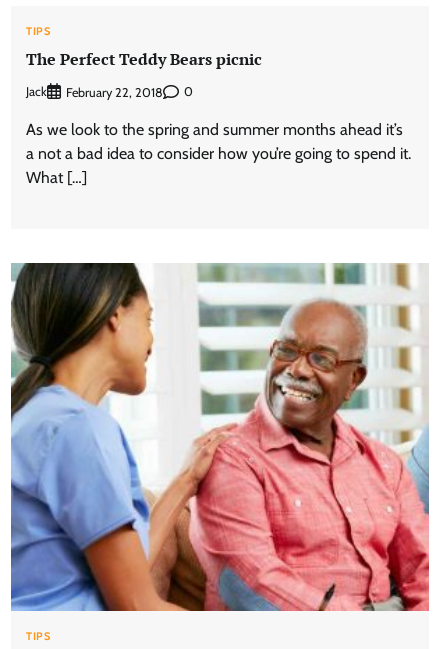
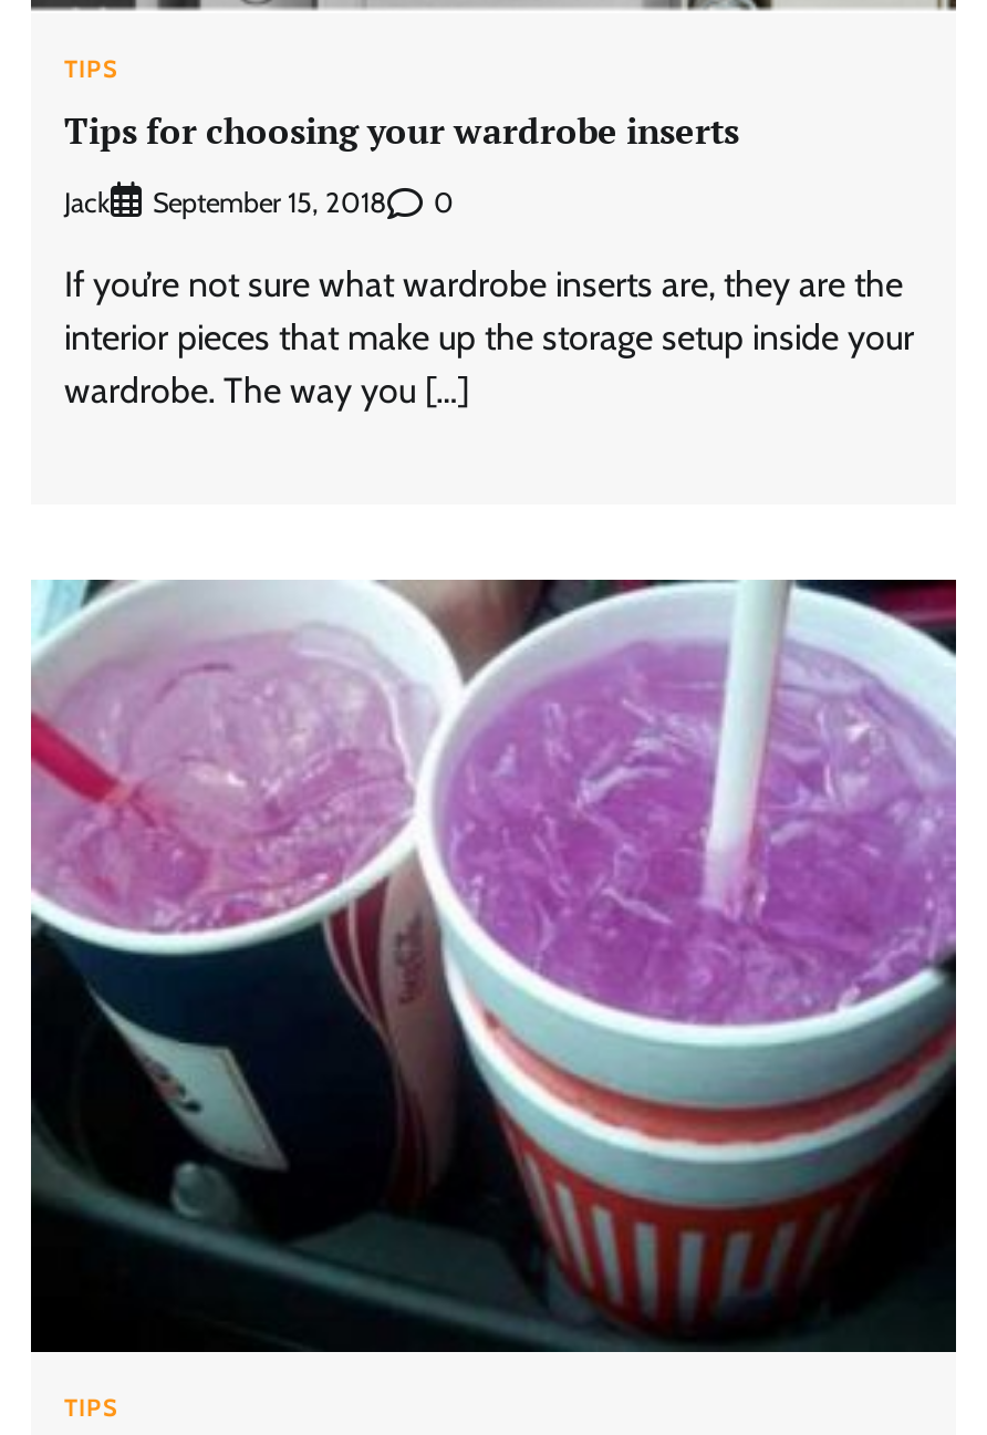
- The Perfect Teddy Bears picnic
+ Tips for choosing your wardrobe inserts

- February 22, 2018
+ September 15, 2018

- As we look to the spring and summer months ahead it’s
- a not a bad idea to consider how you’re going to spend it.
- What […]
+ If you’re not sure what wardrobe inserts are, they are the
+ interior pieces that make up the storage setup inside your
+ wardrobe. The way you […]

- [image]
+ [image]
